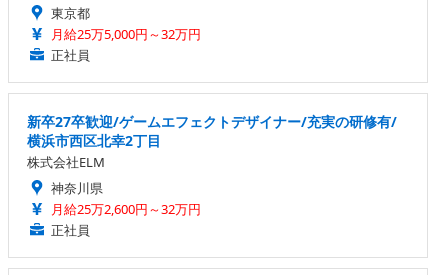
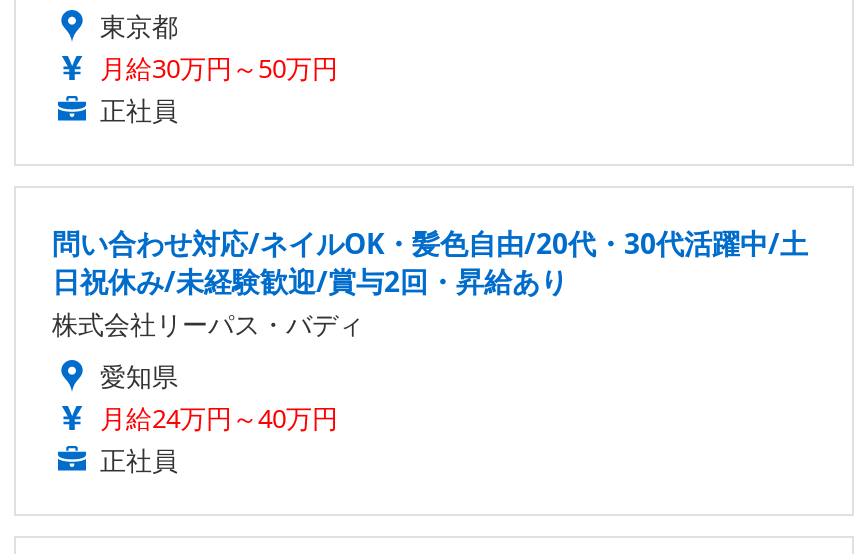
- 月給25万5,000円～32万円
+ 月給30万円～50万円

- 新卒27卒歓迎/ゲームエフェクトデザイナー/充実の研修有/
- 横浜市西区北幸2丁目
- 株式会社ELM
- 神奈川県
- 月給25万2,600円～32万円
+ 問い合わせ対応/ネイルOK・髪色自由/20代・30代活躍中/土
+ 日祝休み/未経験歓迎/賞与2回・昇給あり
+ 株式会社リーパス・バディ
+ 愛知県
+ 月給24万円～40万円
